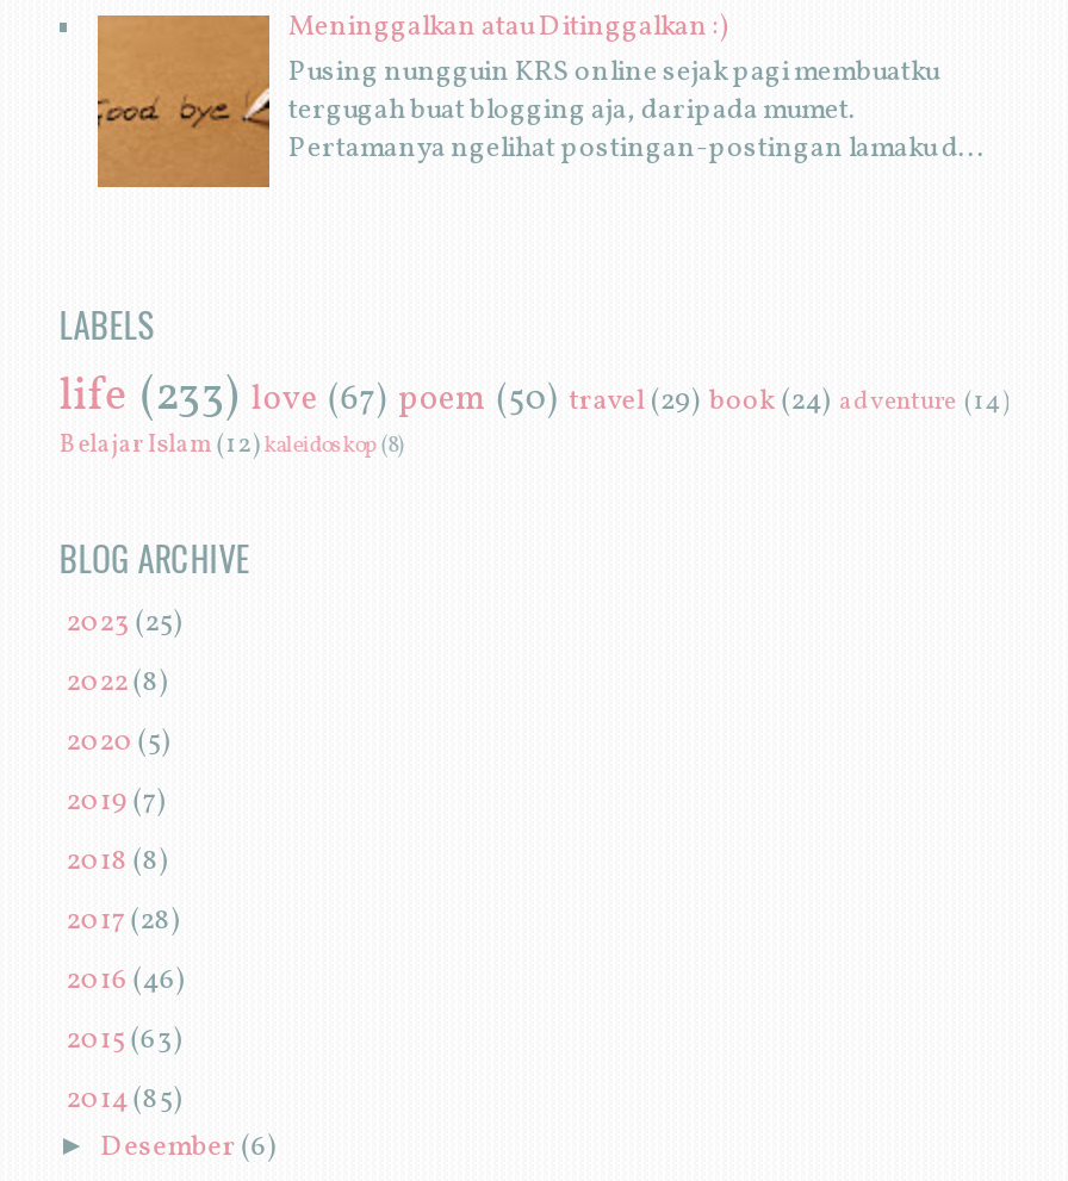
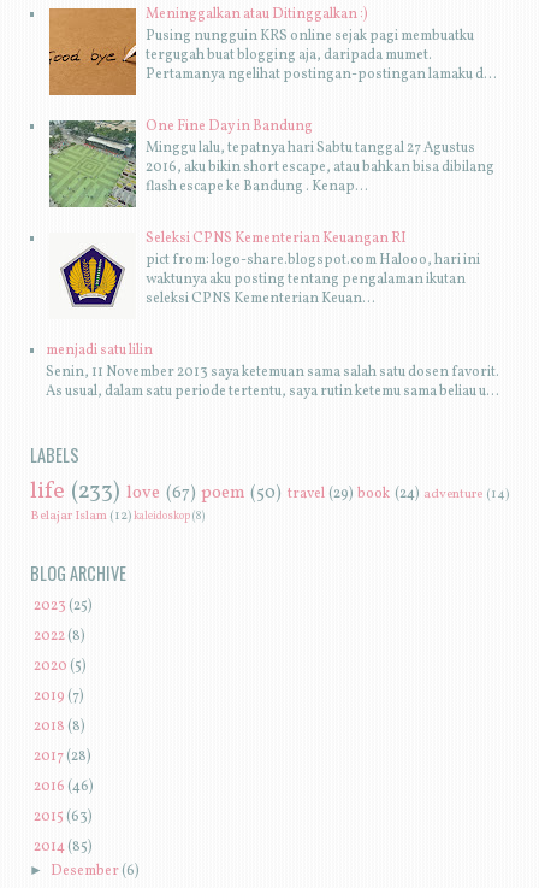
+ [image]
+ One Fine Day in Bandung
+ Minggu lalu, tepatnya hari Sabtu tanggal 27 Agustus
+ 2016, aku bikin short escape, atau bahkan bisa dibilang
+ flash escape ke Bandung . Kenap...
+ Seleksi CPNS Kementerian Keuangan RI
+ pict from: logo-share.blogspot.com Halooo, hari ini
+ waktunya aku posting tentang pengalaman ikutan
+ seleksi CPNS Kementerian Keuan...
+ menjadi satu lilin
+ Senin, 11 November 2013 saya ketemuan sama salah satu dosen favorit.
+ As usual, dalam satu periode tertentu, saya rutin ketemu sama beliau u...

+ [image]
